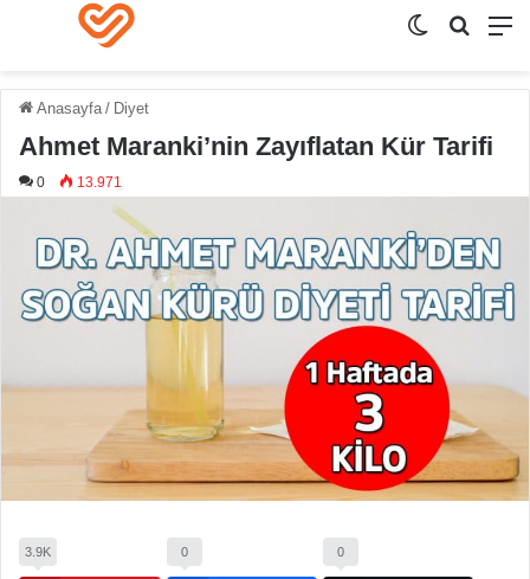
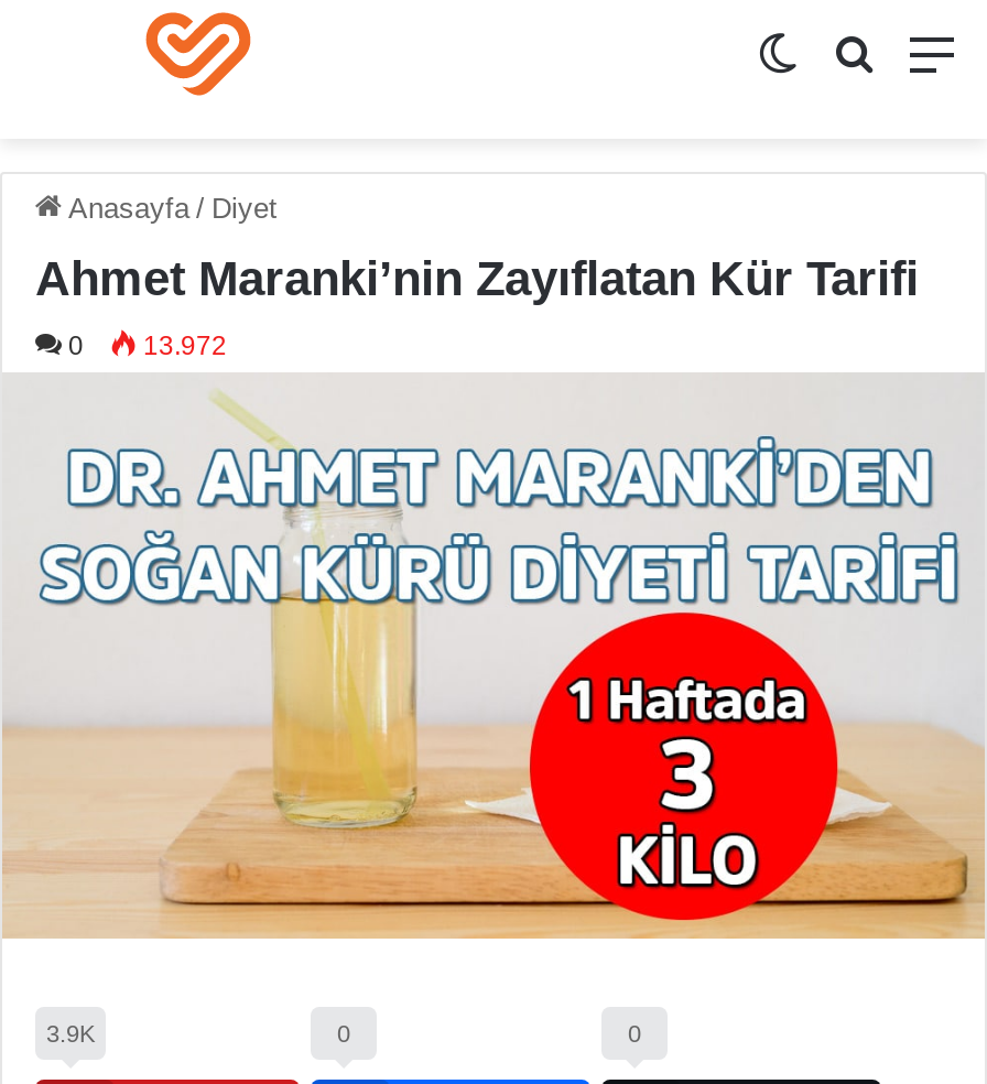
- 0 13.971
+ 0 13.972
